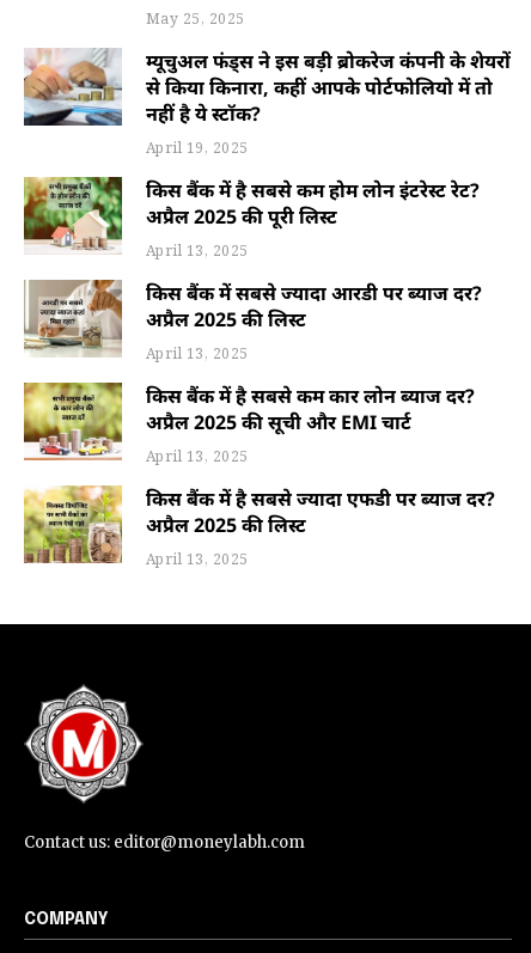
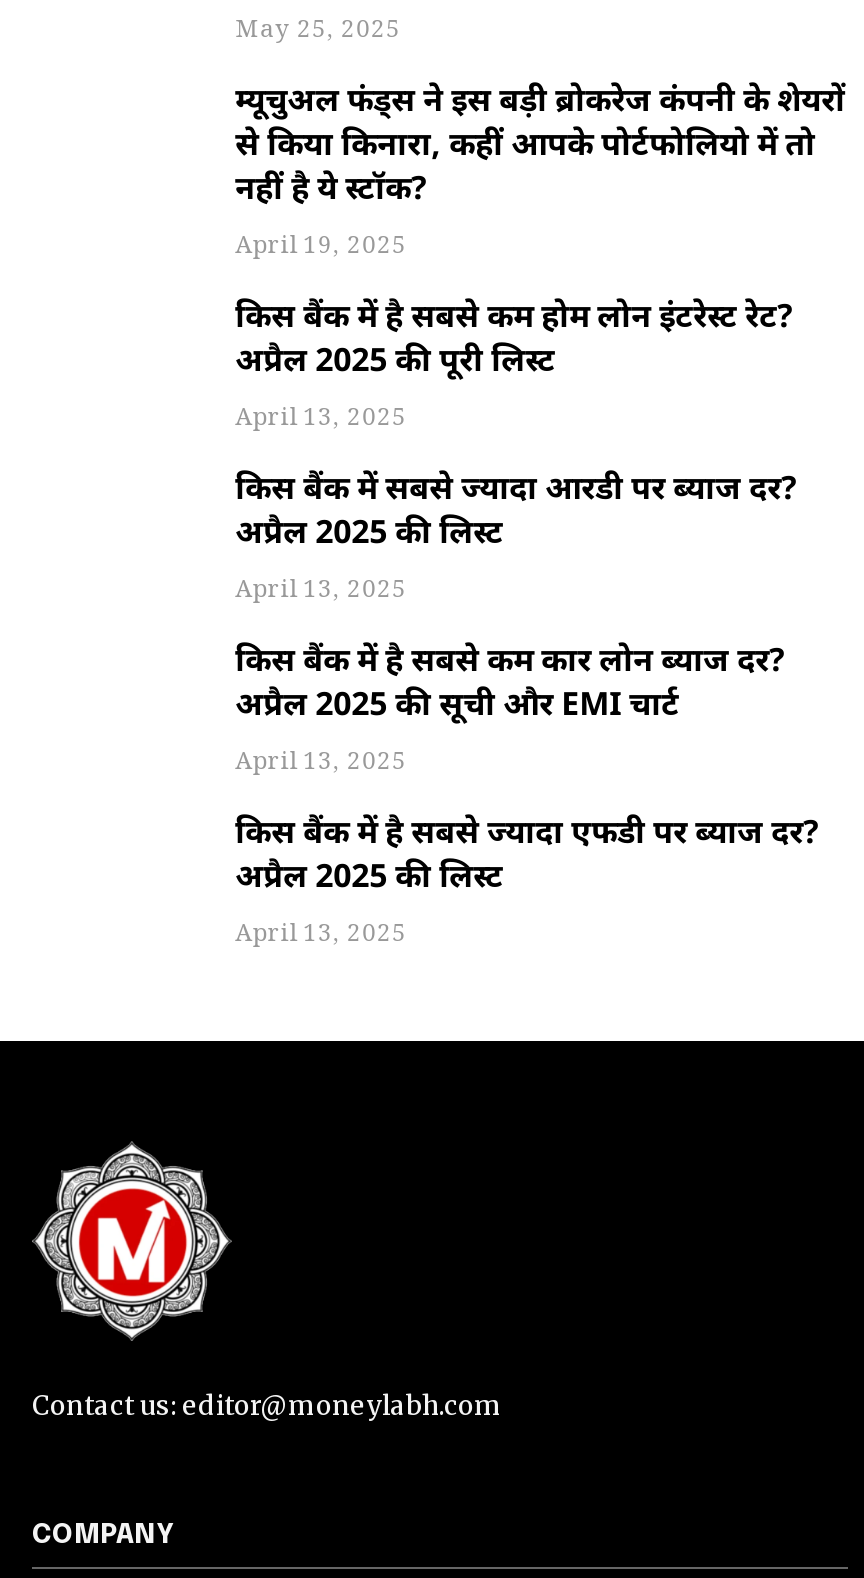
- [image]

- [image]

- [image]

- [image]

- [image]
